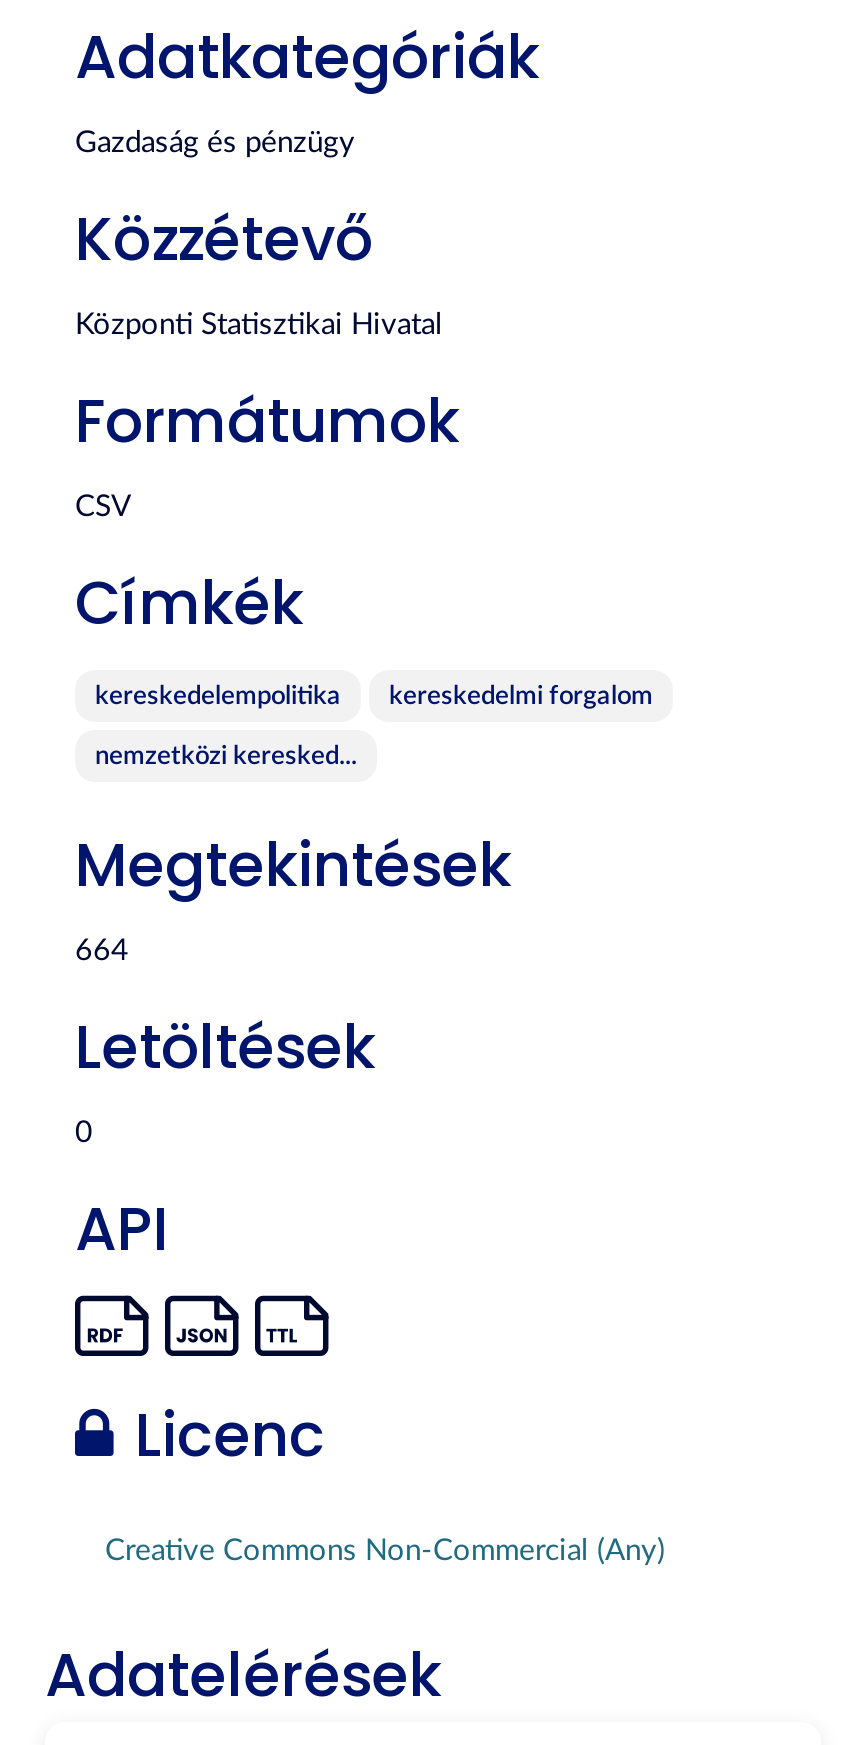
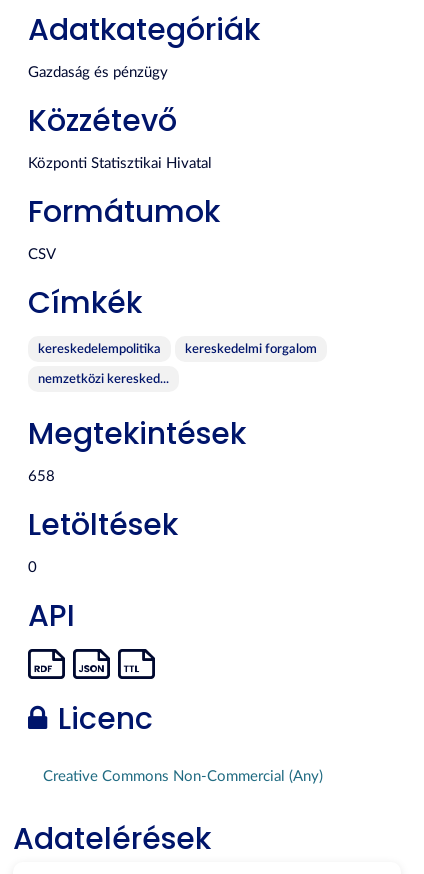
- 664
+ 658
